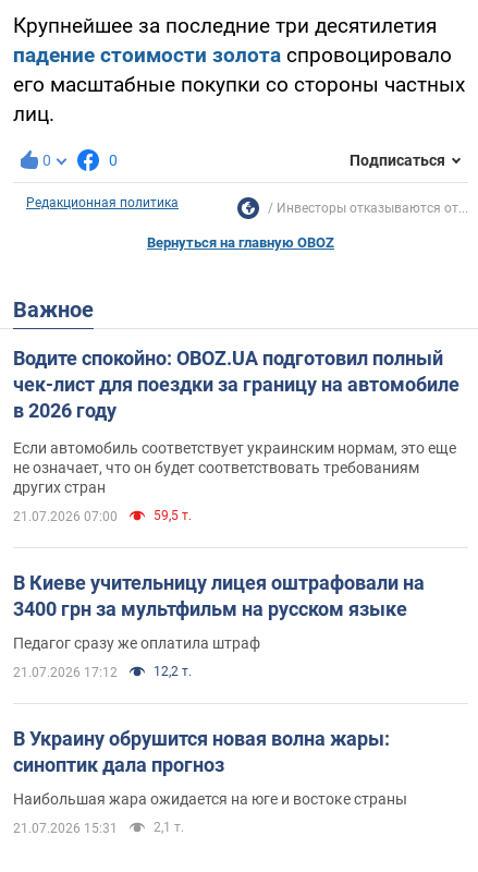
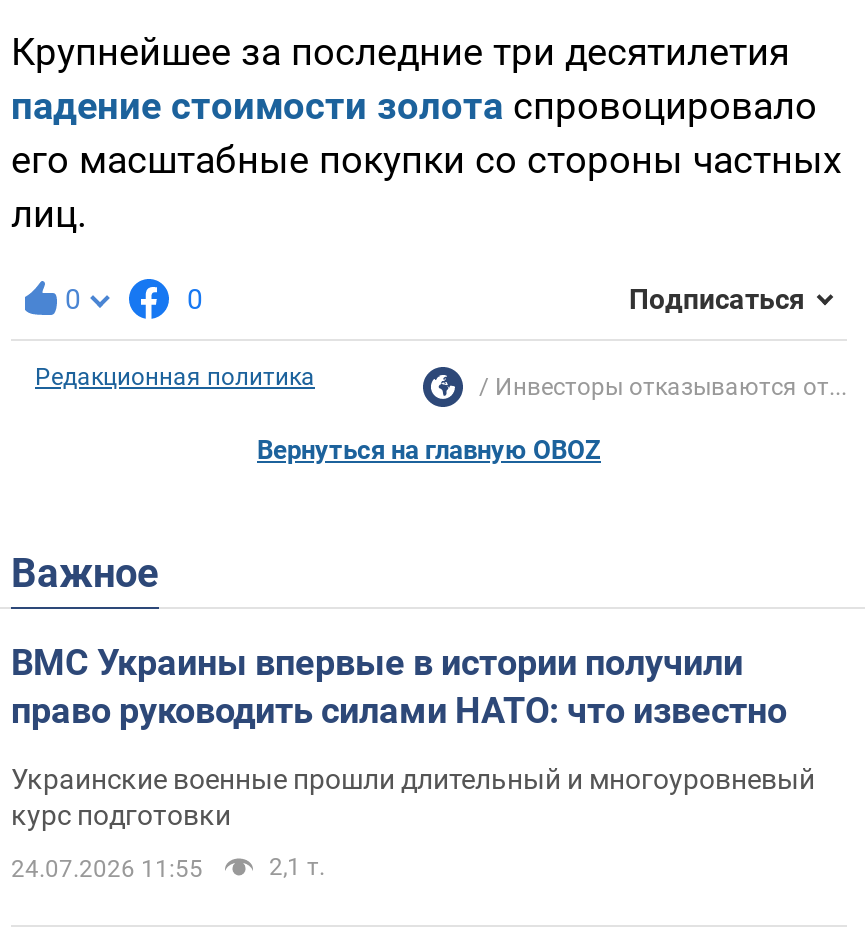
- Водите спокойно: OBOZ.UA подготовил полный
- чек-лист для поездки за границу на автомобиле
- в 2026 году
- Если автомобиль соответствует украинским нормам, это еще
- не означает, что он будет соответствовать требованиям
- других стран
- 21.07.2026 07:00
- 59,5 т.
- В Киеве учительницу лицея оштрафовали на
- 3400 грн за мультфильм на русском языке
- Педагог сразу же оплатила штраф
- 21.07.2026 17:12
- 12,2 т.
- В Украину обрушится новая волна жары:
- синоптик дала прогноз
- Наибольшая жара ожидается на юге и востоке страны
- 21.07.2026 15:31
+ ВМС Украины впервые в истории получили
+ право руководить силами НАТО: что известно
+ Украинские военные прошли длительный и многоуровневый
+ курс подготовки
+ 24.07.2026 11:55
